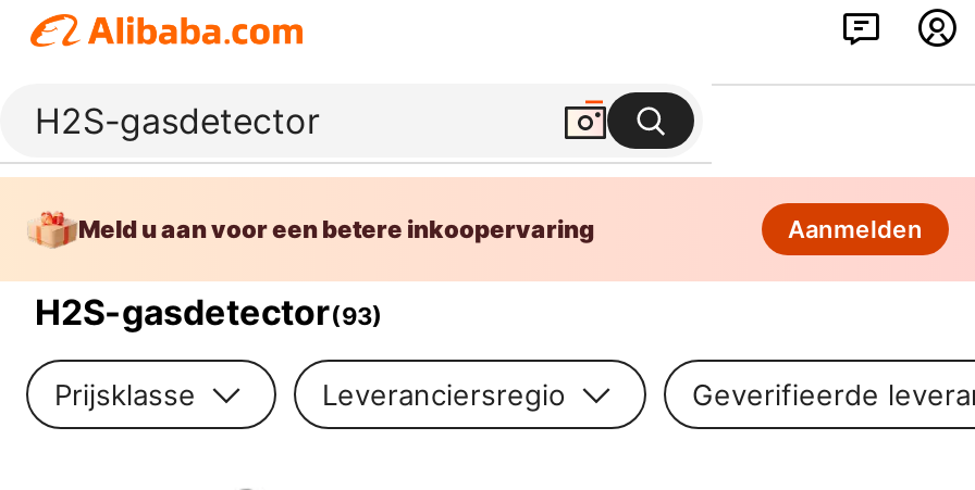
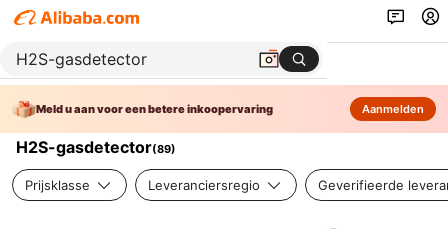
- H2S-gasdetector(93)
+ H2S-gasdetector(89)
